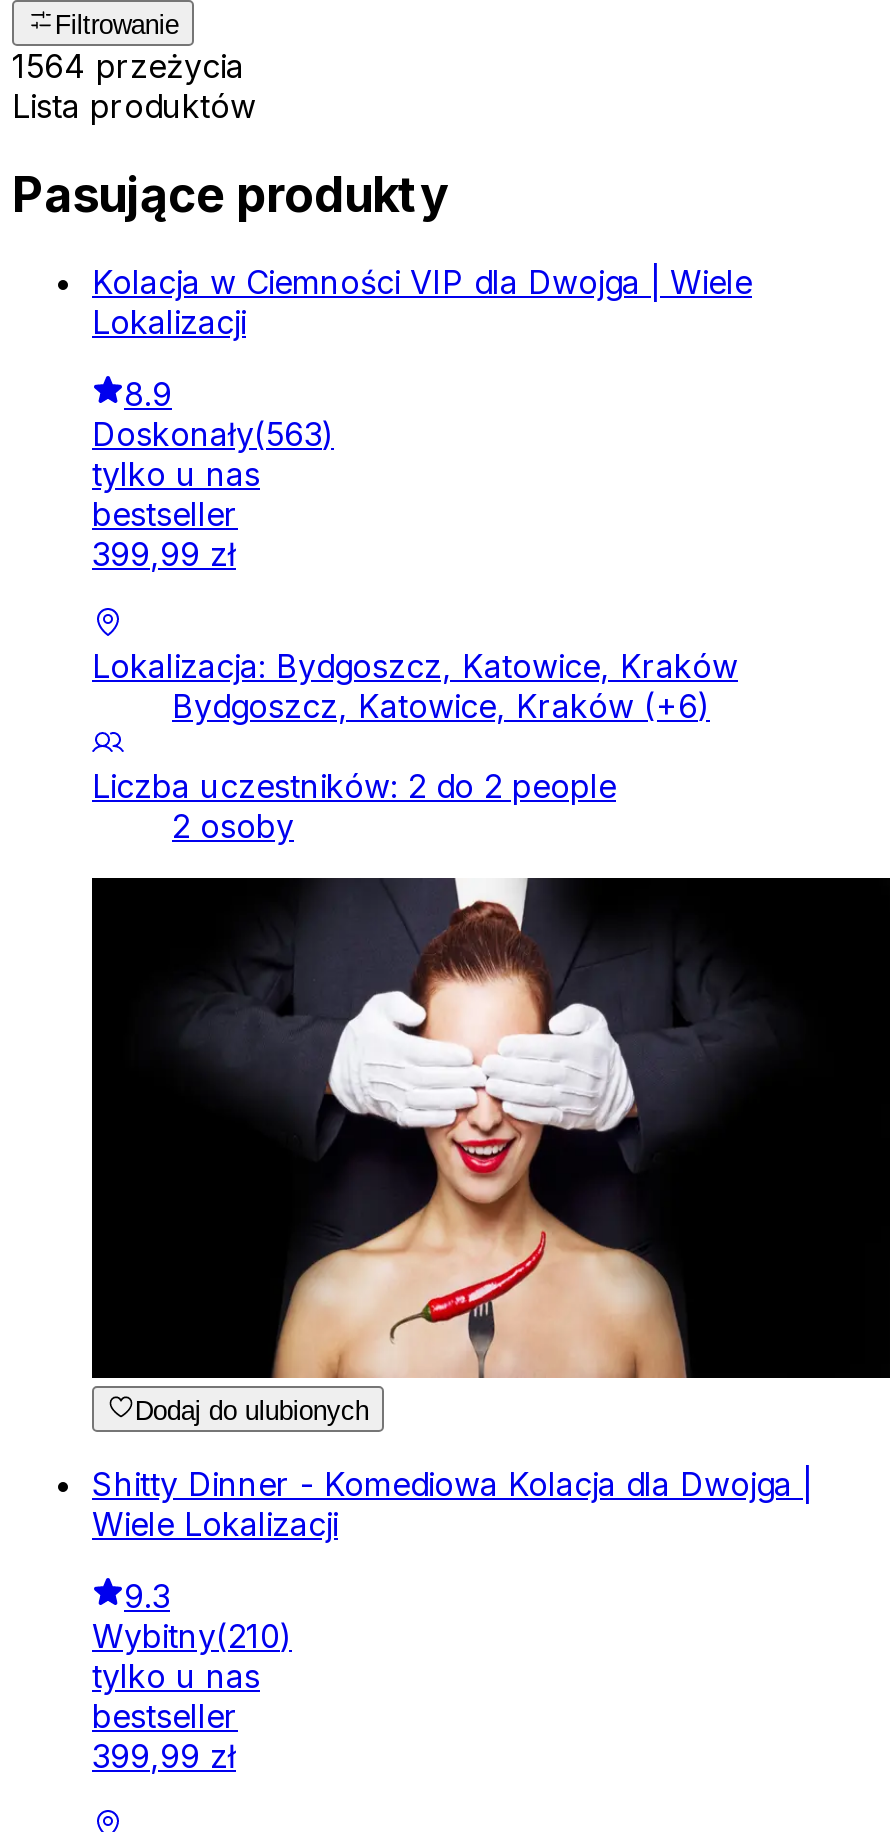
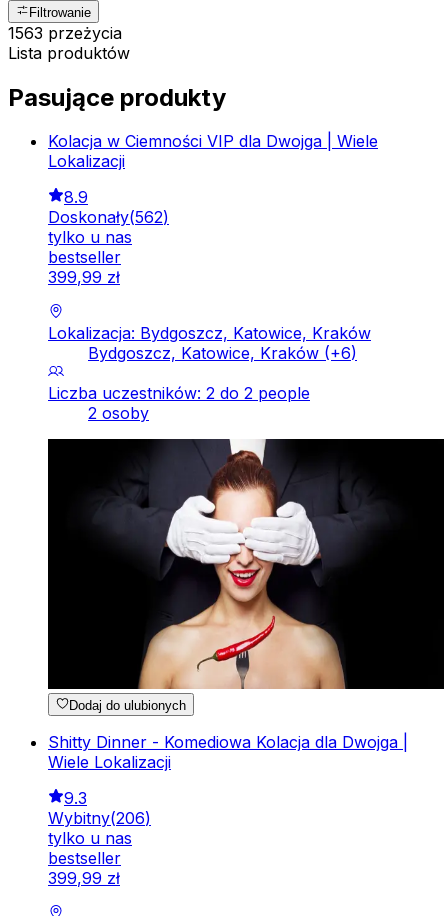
- 1564 przeżycia
+ 1563 przeżycia

- Doskonały(563)
+ Doskonały(562)

- Wybitny(210)
+ Wybitny(206)
